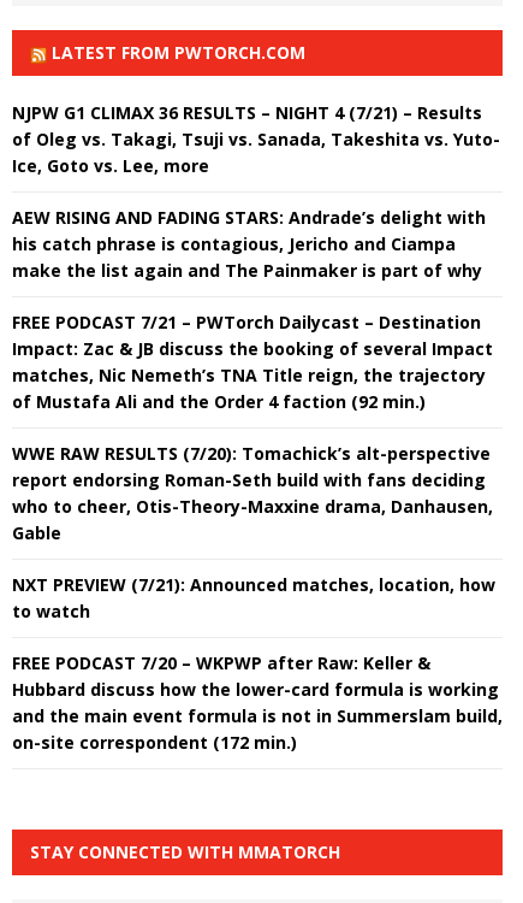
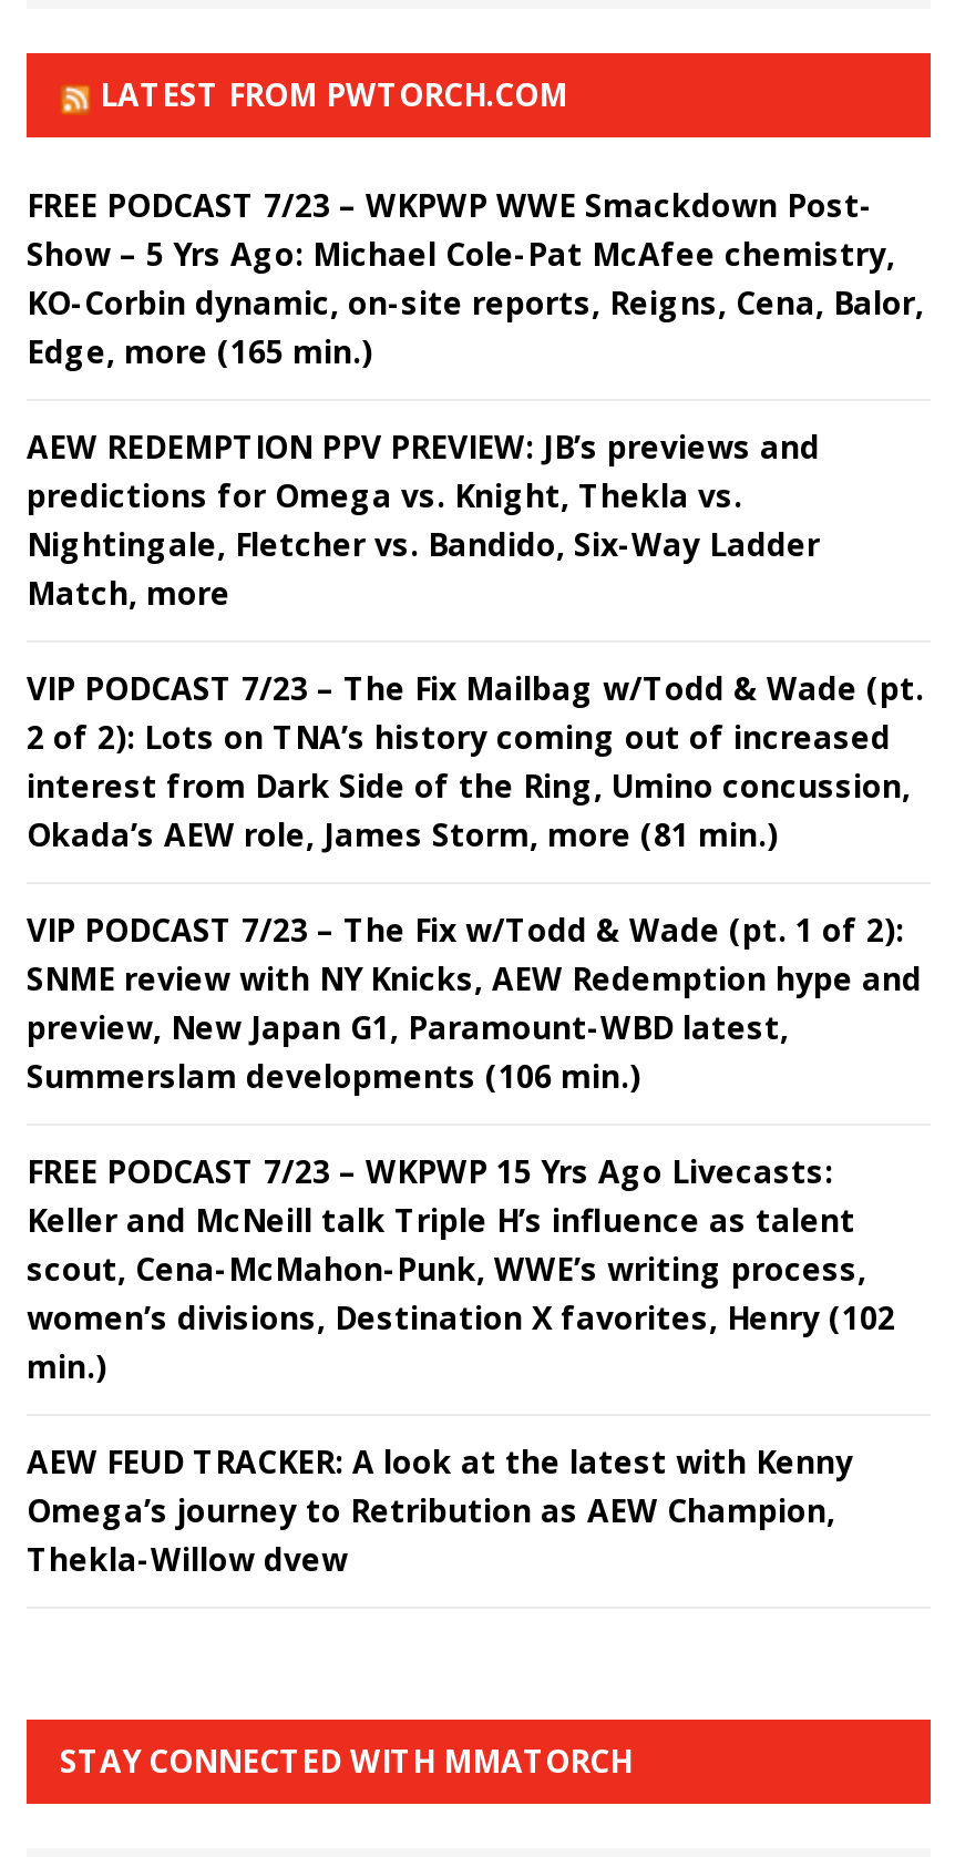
- NJPW G1 CLIMAX 36 RESULTS – NIGHT 4 (7/21) – Results
- of Oleg vs. Takagi, Tsuji vs. Sanada, Takeshita vs. Yuto-
- Ice, Goto vs. Lee, more
+ FREE PODCAST 7/23 – WKPWP WWE Smackdown Post-
+ Show – 5 Yrs Ago: Michael Cole-Pat McAfee chemistry,
+ KO-Corbin dynamic, on-site reports, Reigns, Cena, Balor,
+ Edge, more (165 min.)

- AEW RISING AND FADING STARS: Andrade’s delight with
- his catch phrase is contagious, Jericho and Ciampa
- make the list again and The Painmaker is part of why
+ AEW REDEMPTION PPV PREVIEW: JB’s previews and
+ predictions for Omega vs. Knight, Thekla vs.
+ Nightingale, Fletcher vs. Bandido, Six-Way Ladder
+ Match, more

- FREE PODCAST 7/21 – PWTorch Dailycast – Destination
- Impact: Zac & JB discuss the booking of several Impact
- matches, Nic Nemeth’s TNA Title reign, the trajectory
- of Mustafa Ali and the Order 4 faction (92 min.)
+ VIP PODCAST 7/23 – The Fix Mailbag w/Todd & Wade (pt.
+ 2 of 2): Lots on TNA’s history coming out of increased
+ interest from Dark Side of the Ring, Umino concussion,
+ Okada’s AEW role, James Storm, more (81 min.)

- WWE RAW RESULTS (7/20): Tomachick’s alt-perspective
- report endorsing Roman-Seth build with fans deciding
- who to cheer, Otis-Theory-Maxxine drama, Danhausen,
- Gable
+ VIP PODCAST 7/23 – The Fix w/Todd & Wade (pt. 1 of 2):
+ SNME review with NY Knicks, AEW Redemption hype and
+ preview, New Japan G1, Paramount-WBD latest,
+ Summerslam developments (106 min.)

- NXT PREVIEW (7/21): Announced matches, location, how
- to watch
+ FREE PODCAST 7/23 – WKPWP 15 Yrs Ago Livecasts:
+ Keller and McNeill talk Triple H’s influence as talent
+ scout, Cena-McMahon-Punk, WWE’s writing process,
+ women’s divisions, Destination X favorites, Henry (102
+ min.)

- FREE PODCAST 7/20 – WKPWP after Raw: Keller &
- Hubbard discuss how the lower-card formula is working
- and the main event formula is not in Summerslam build,
- on-site correspondent (172 min.)
+ AEW FEUD TRACKER: A look at the latest with Kenny
+ Omega’s journey to Retribution as AEW Champion,
+ Thekla-Willow dvew
